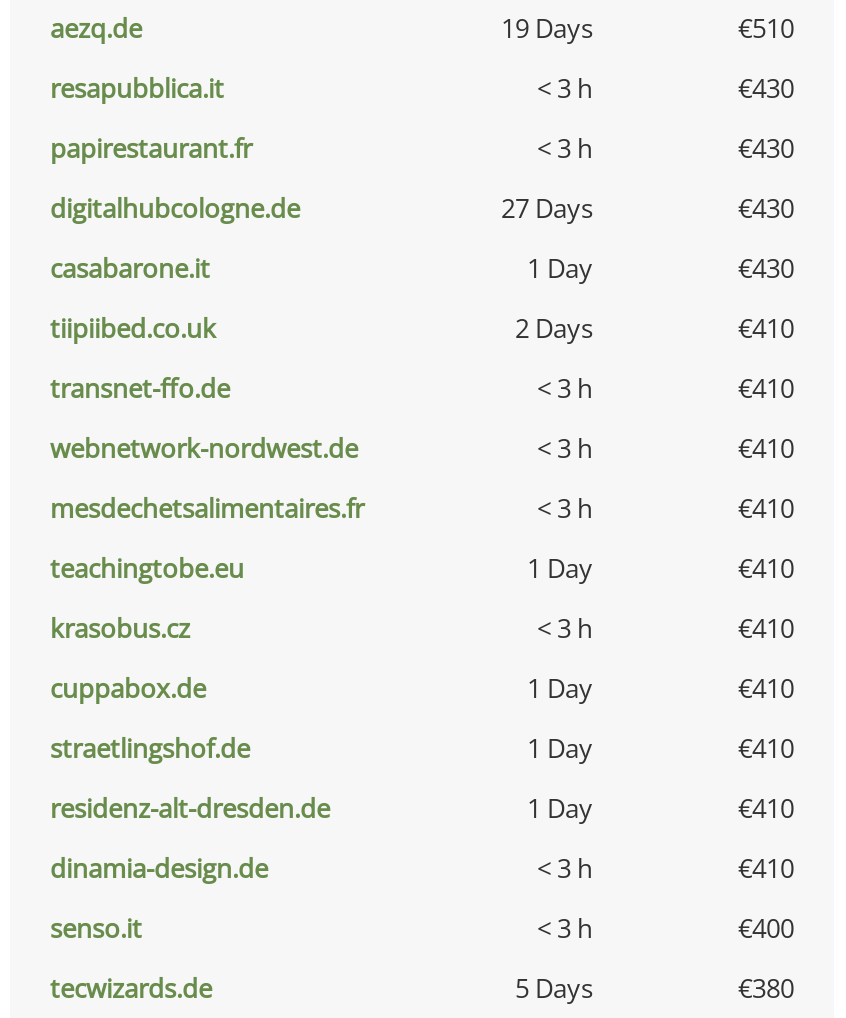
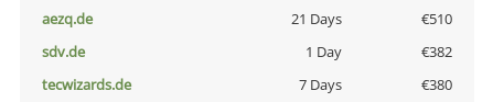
- 19 Days
+ 21 Days

- resapubblica.it
- < 3 h
- €430
- papirestaurant.fr
- < 3 h
- €430
- digitalhubcologne.de
- 27 Days
- €430
- casabarone.it
+ sdv.de

- €430
- tiipiibed.co.uk
- 2 Days
- €410
- transnet-ffo.de
- < 3 h
- €410
- webnetwork-nordwest.de
- < 3 h
- €410
- mesdechetsalimentaires.fr
- < 3 h
- €410
- teachingtobe.eu
- 1 Day
- €410
- krasobus.cz
- < 3 h
- €410
- cuppabox.de
- 1 Day
- €410
- straetlingshof.de
- 1 Day
- €410
- residenz-alt-dresden.de
- 1 Day
- €410
- dinamia-design.de
- < 3 h
- €410
- senso.it
- < 3 h
- €400
+ €382

- 5 Days
+ 7 Days
